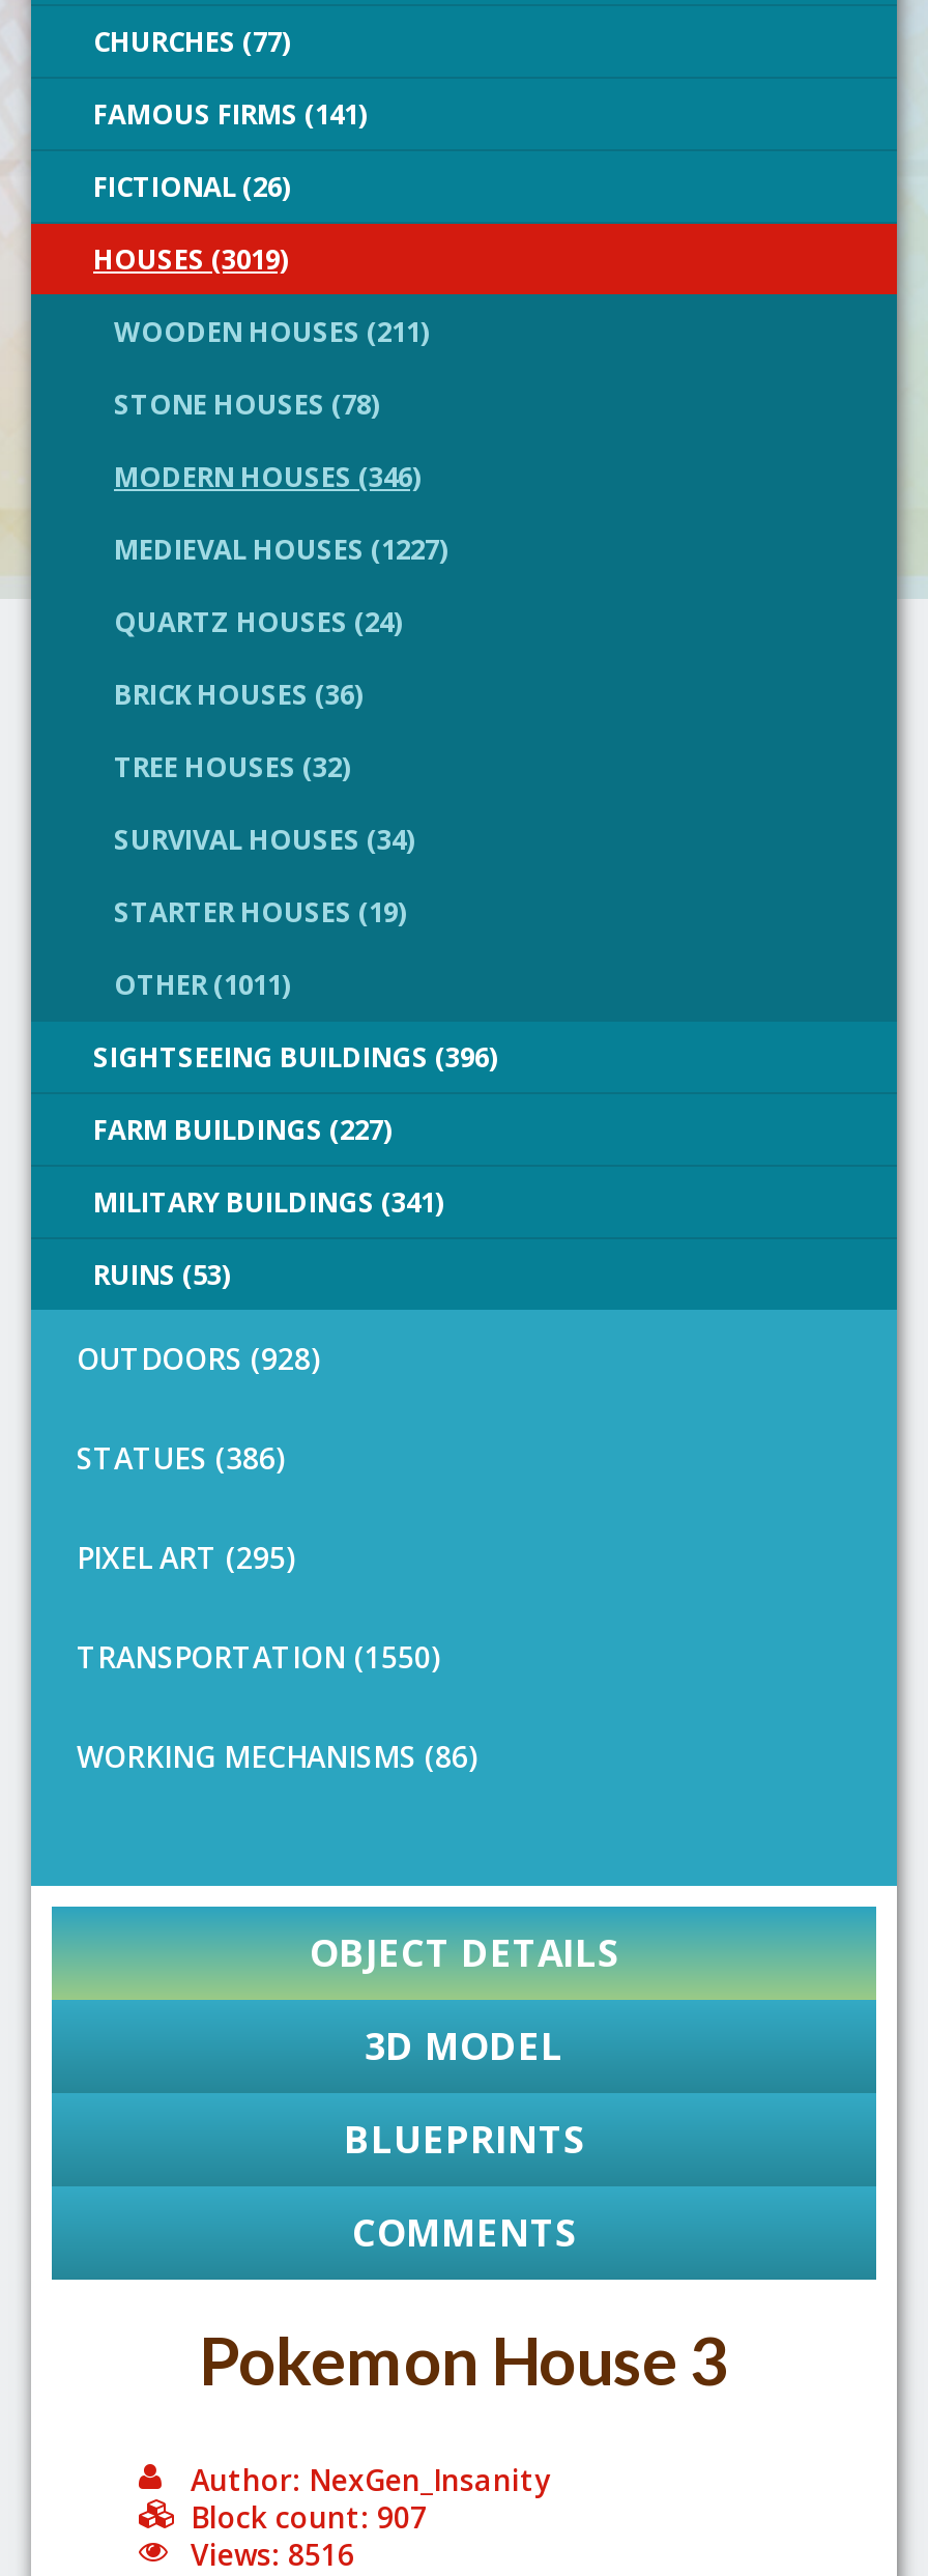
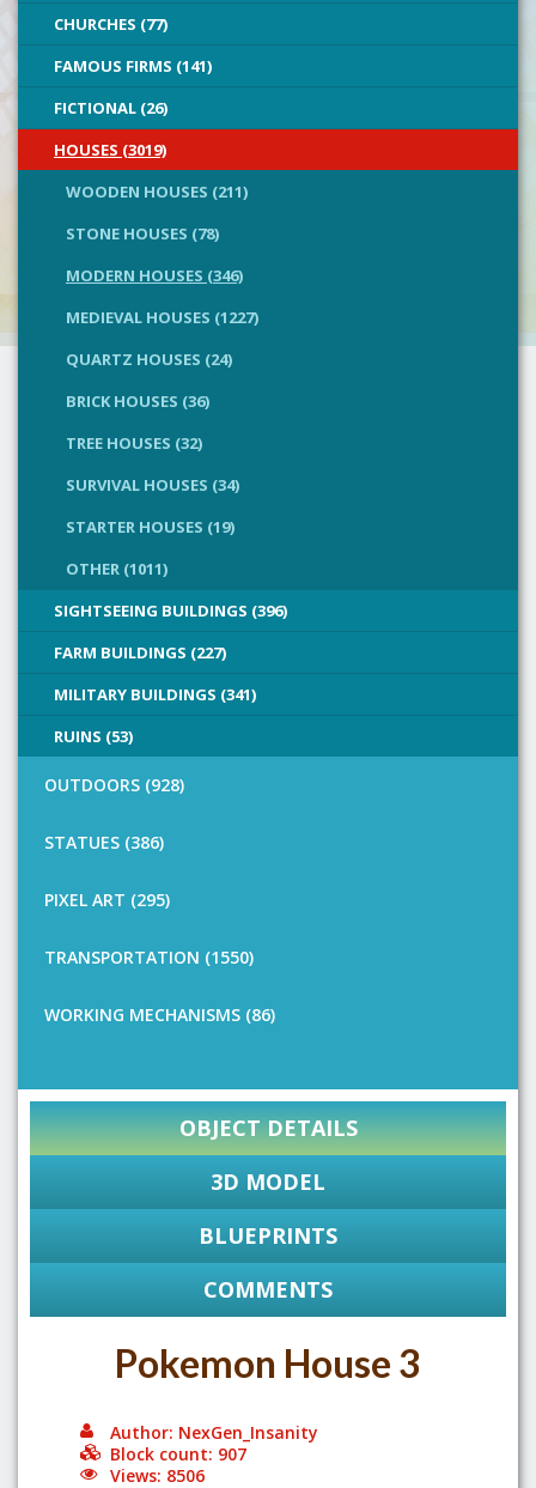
- Views: 8516
+ Views: 8506
